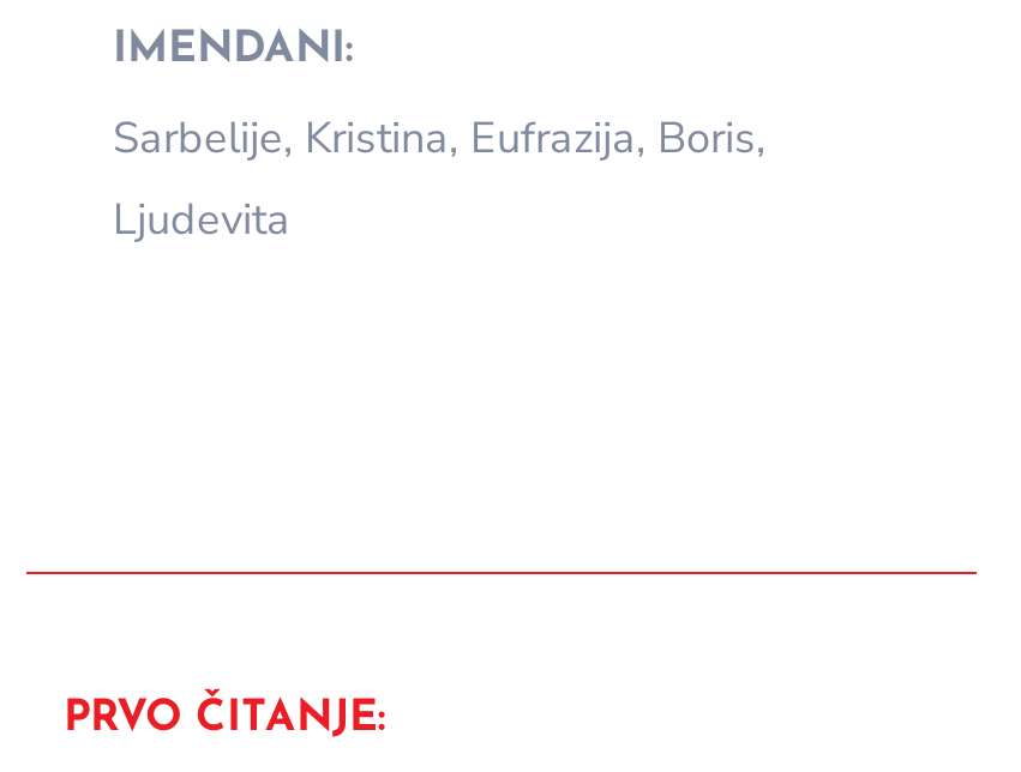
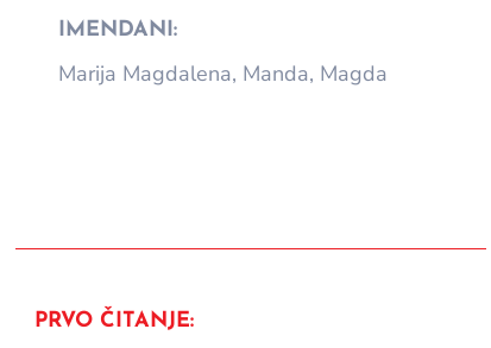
- Sarbelije, Kristina, Eufrazija, Boris,
- Ljudevita
+ Marija Magdalena, Manda, Magda
